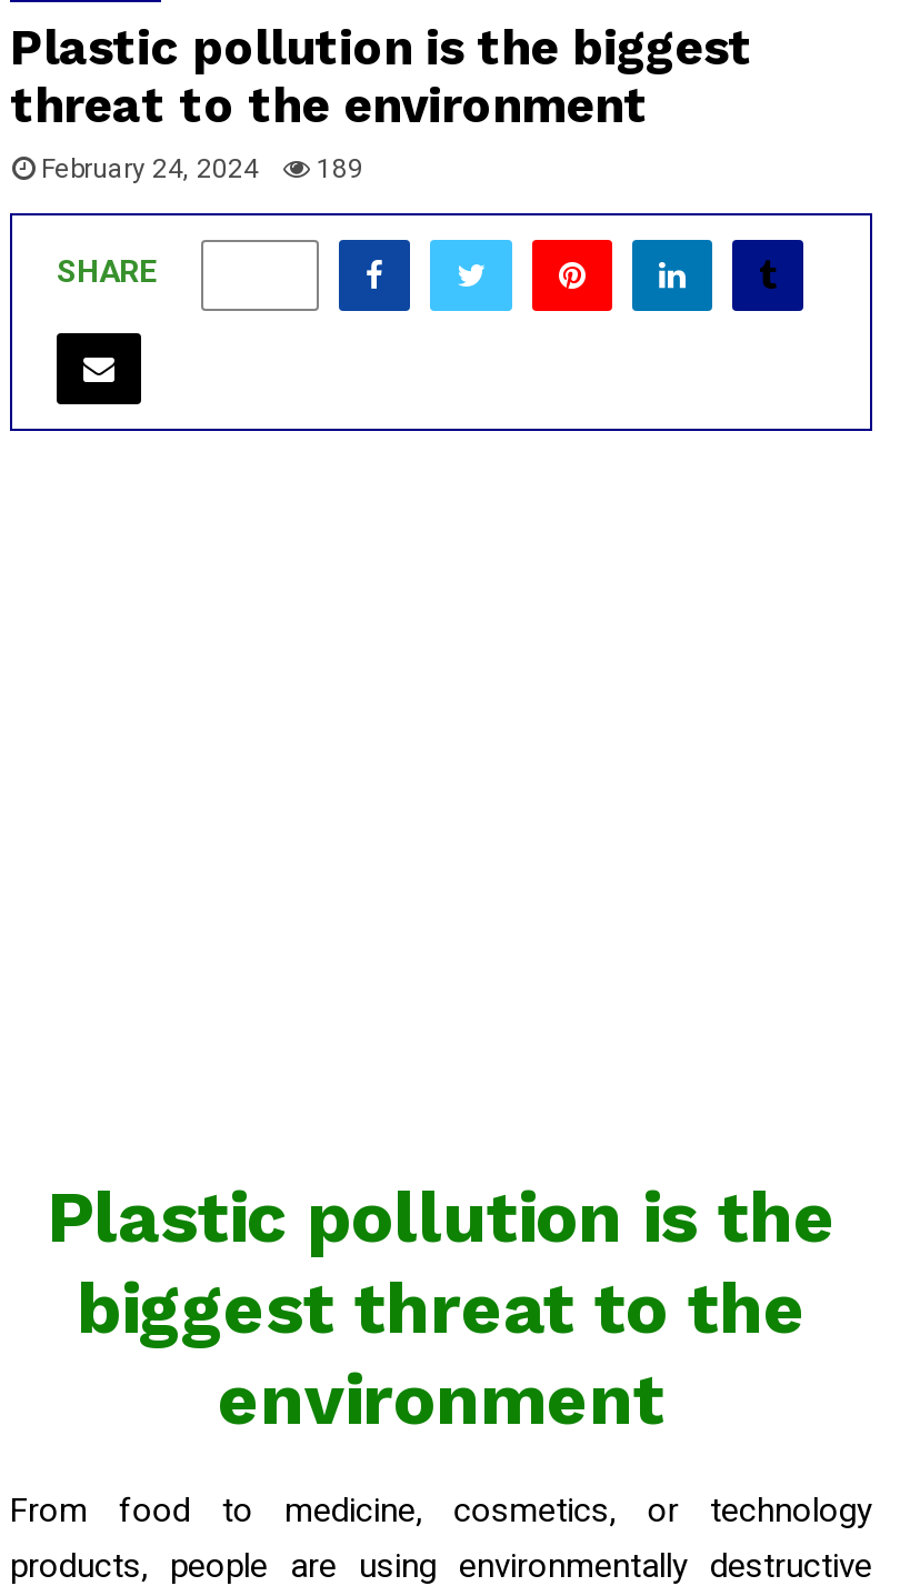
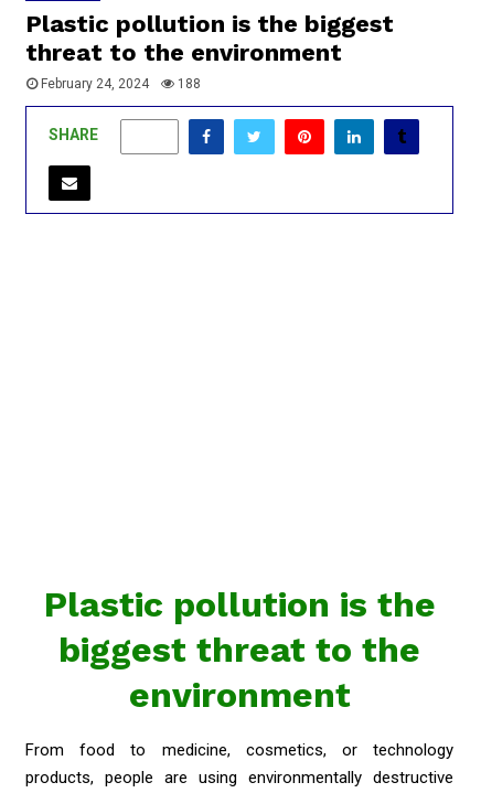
- February 24, 2024 189
+ February 24, 2024 188
